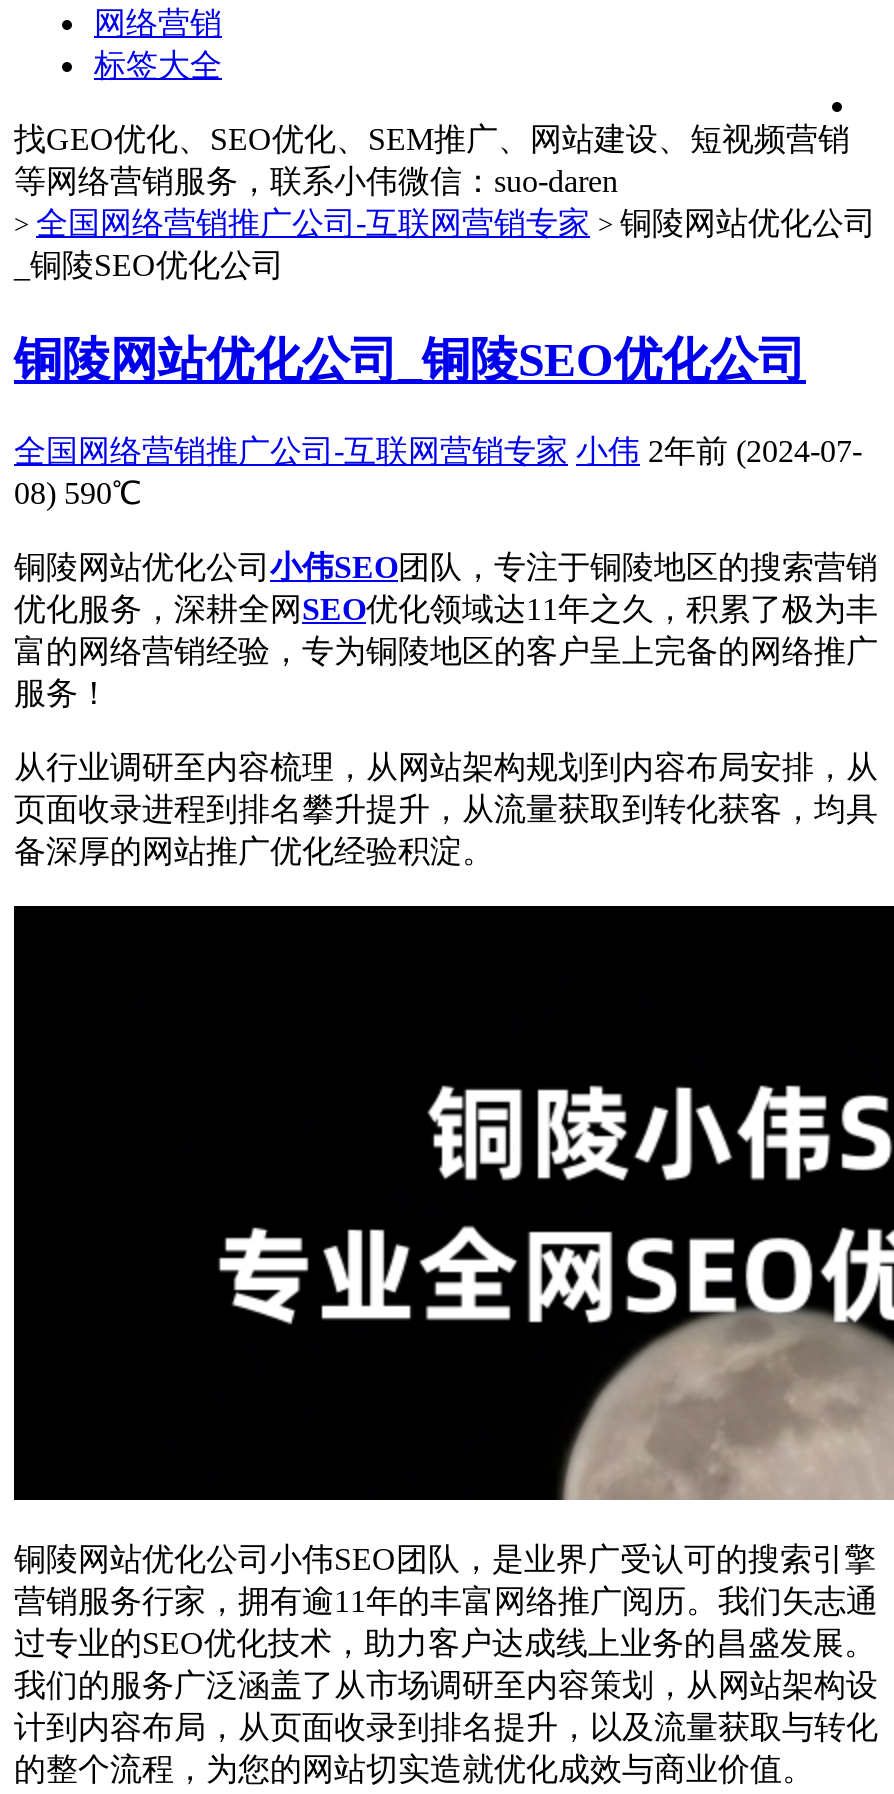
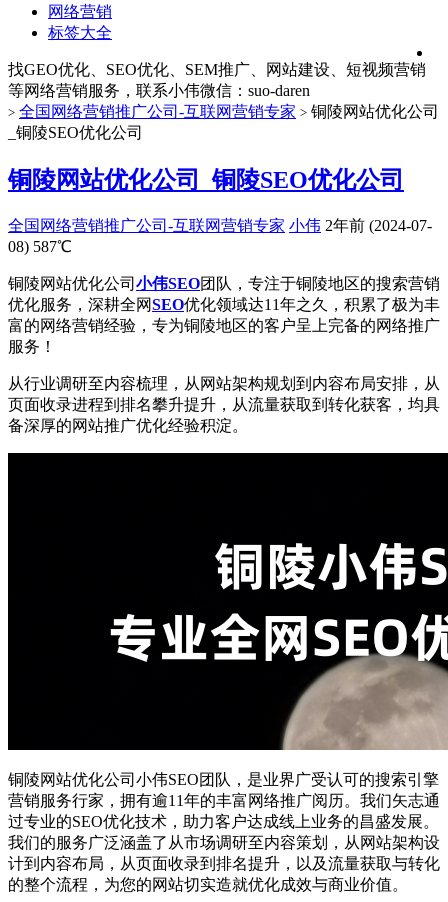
- 08) 590℃
+ 08) 587℃
